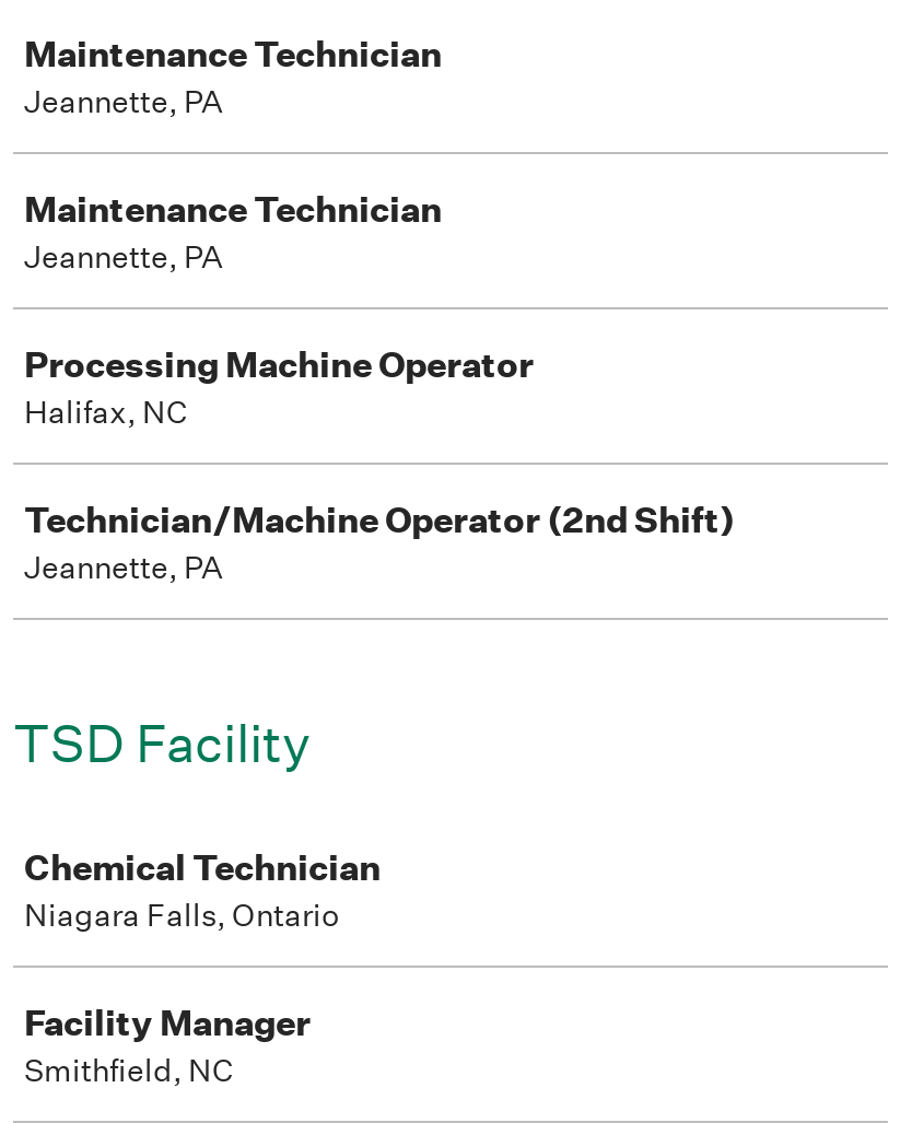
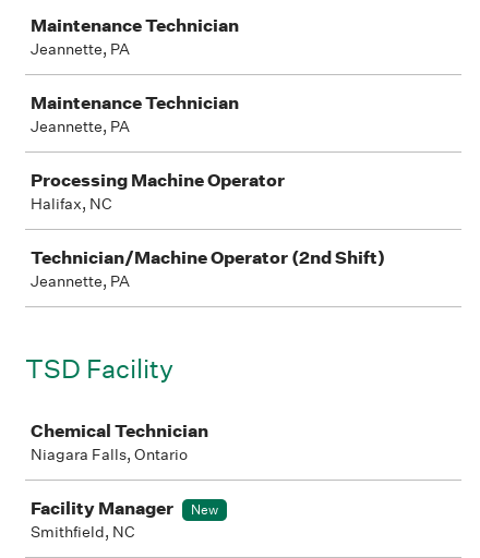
+ New
